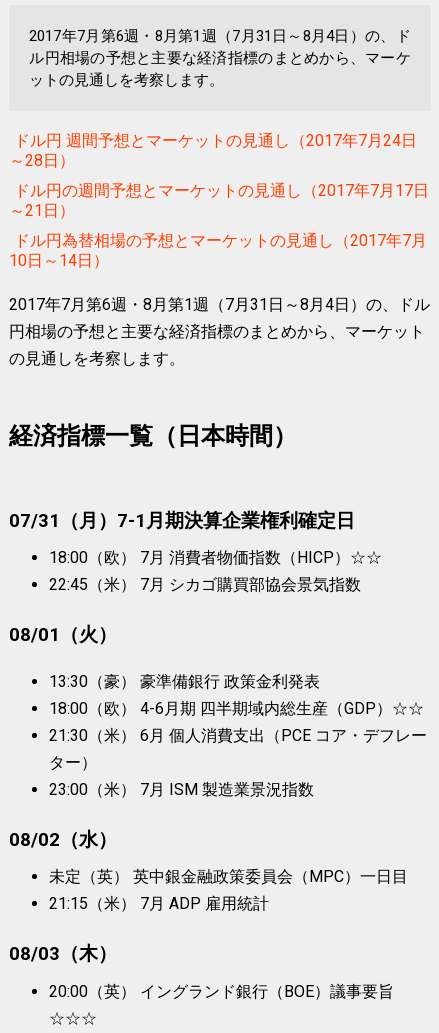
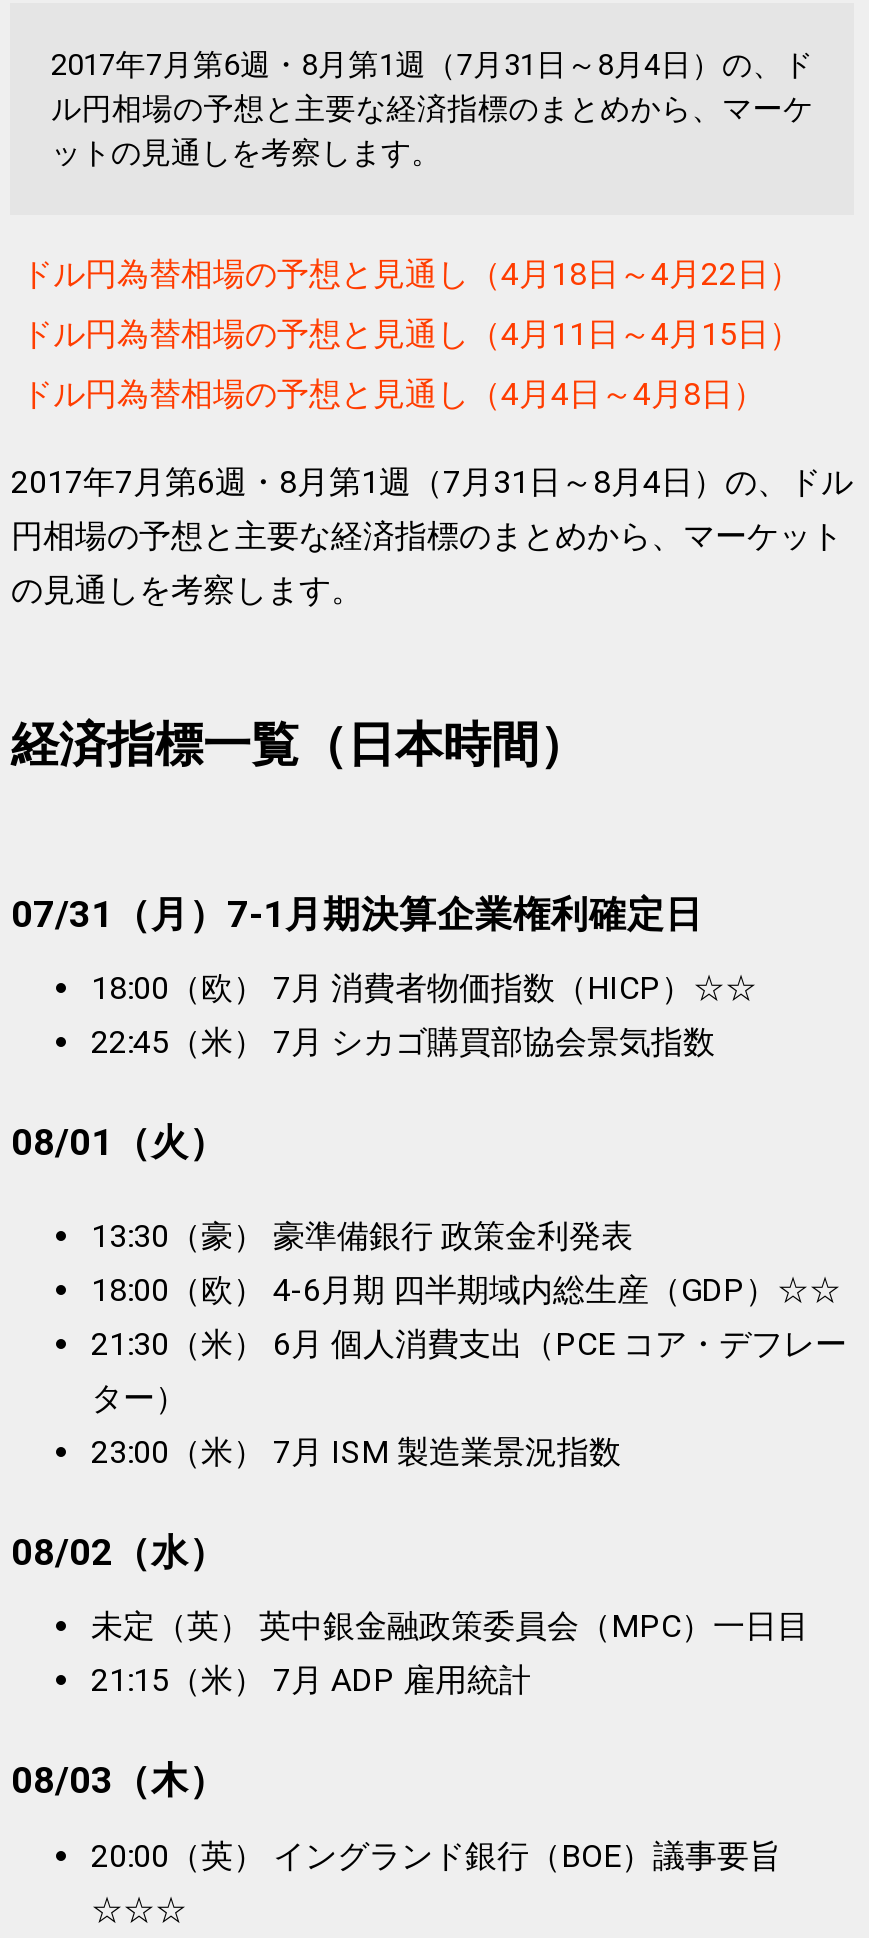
- ドル円 週間予想とマーケットの見通し（2017年7月24日
- ～28日）
+ ドル円為替相場の予想と見通し（4月18日～4月22日）

- ドル円の週間予想とマーケットの見通し（2017年7月17日
- ～21日）
+ ドル円為替相場の予想と見通し（4月11日～4月15日）

- ドル円為替相場の予想とマーケットの見通し（2017年7月
- 10日～14日）
+ ドル円為替相場の予想と見通し（4月4日～4月8日）
